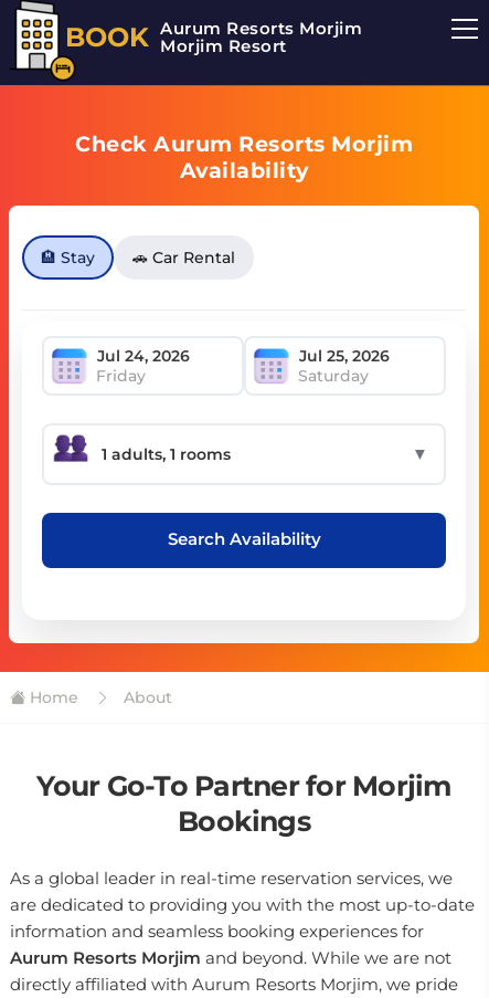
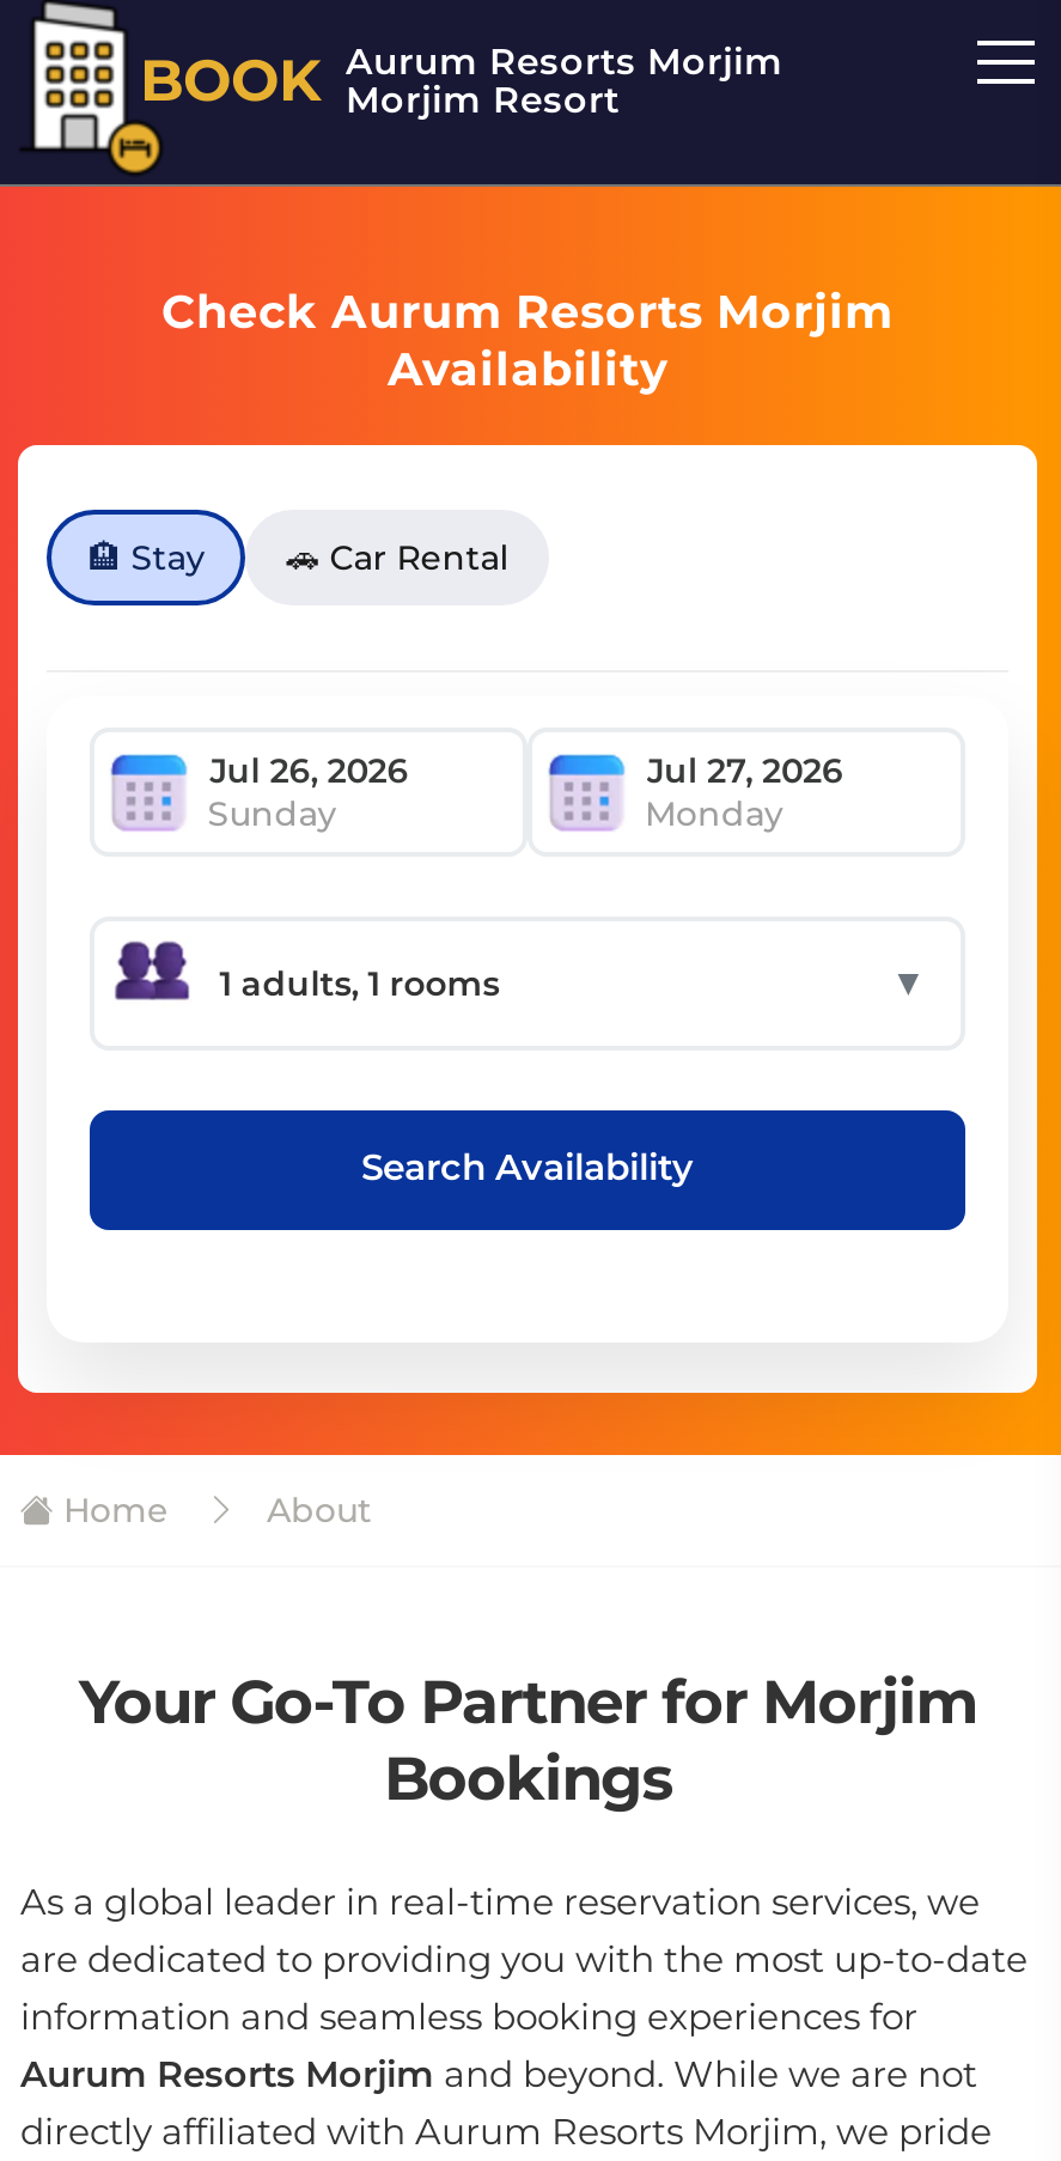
- Friday
- Saturday
+ Sunday
+ Monday
